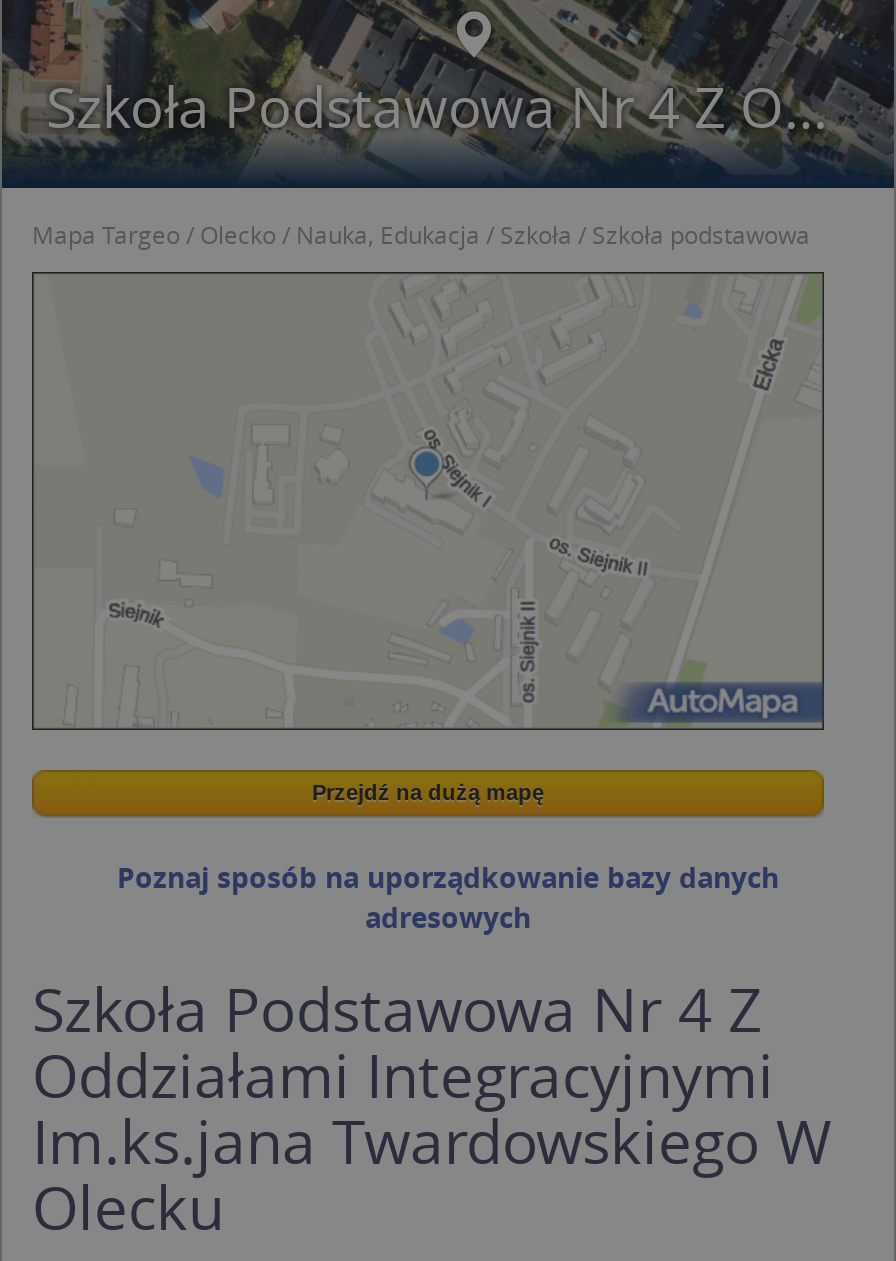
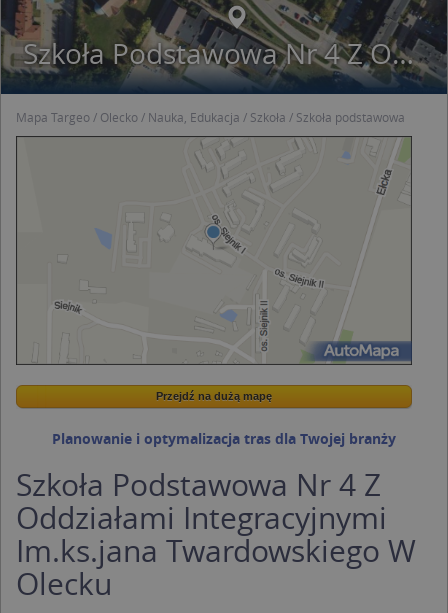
- Poznaj sposób na uporządkowanie bazy danych
- adresowych
+ Planowanie i optymalizacja tras dla Twojej branży
